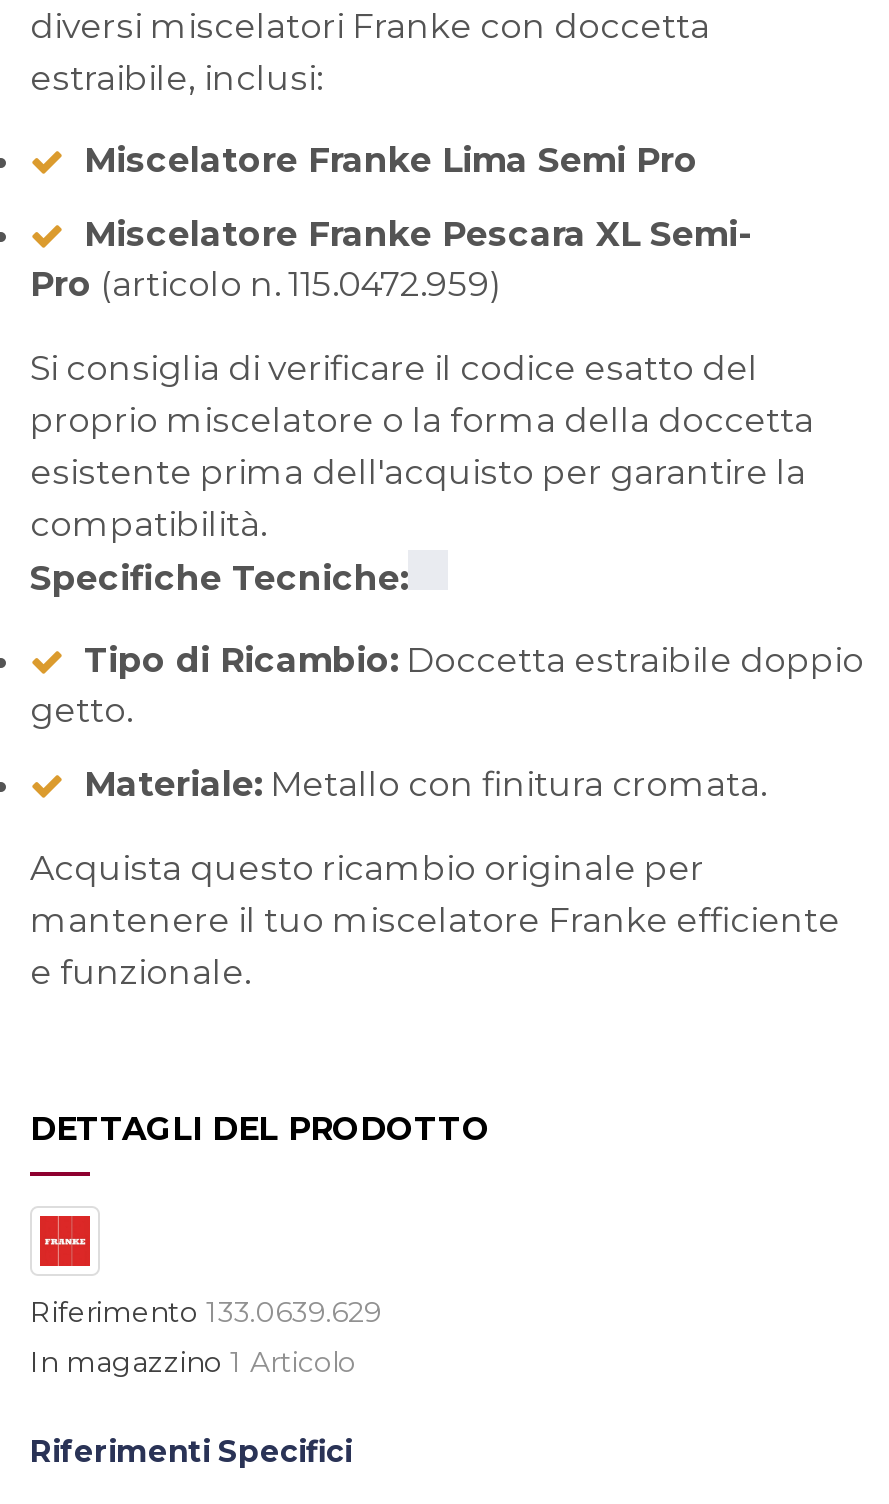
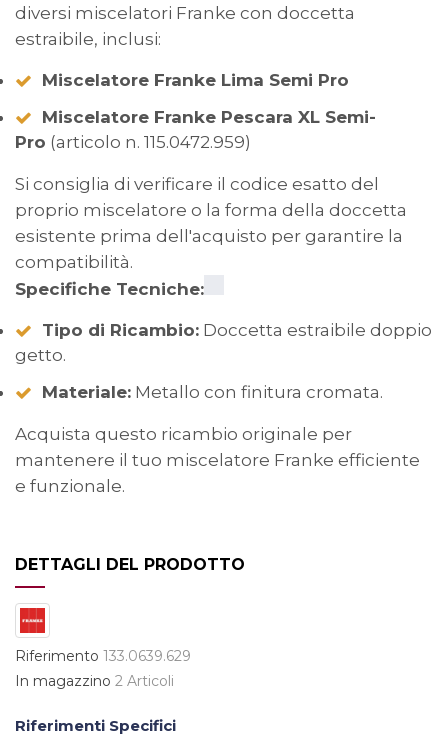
- In magazzino 1 Articolo
+ In magazzino 2 Articoli
